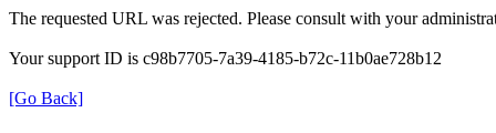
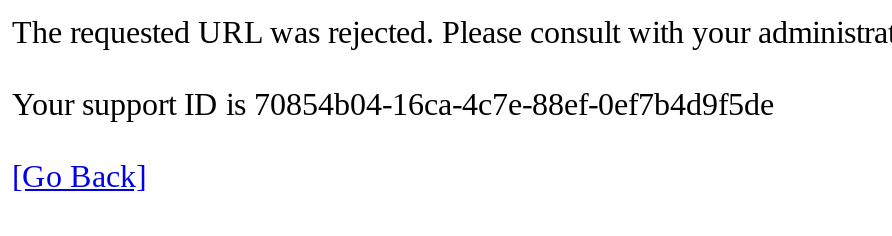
- Your support ID is c98b7705-7a39-4185-b72c-11b0ae728b12
+ Your support ID is 70854b04-16ca-4c7e-88ef-0ef7b4d9f5de
